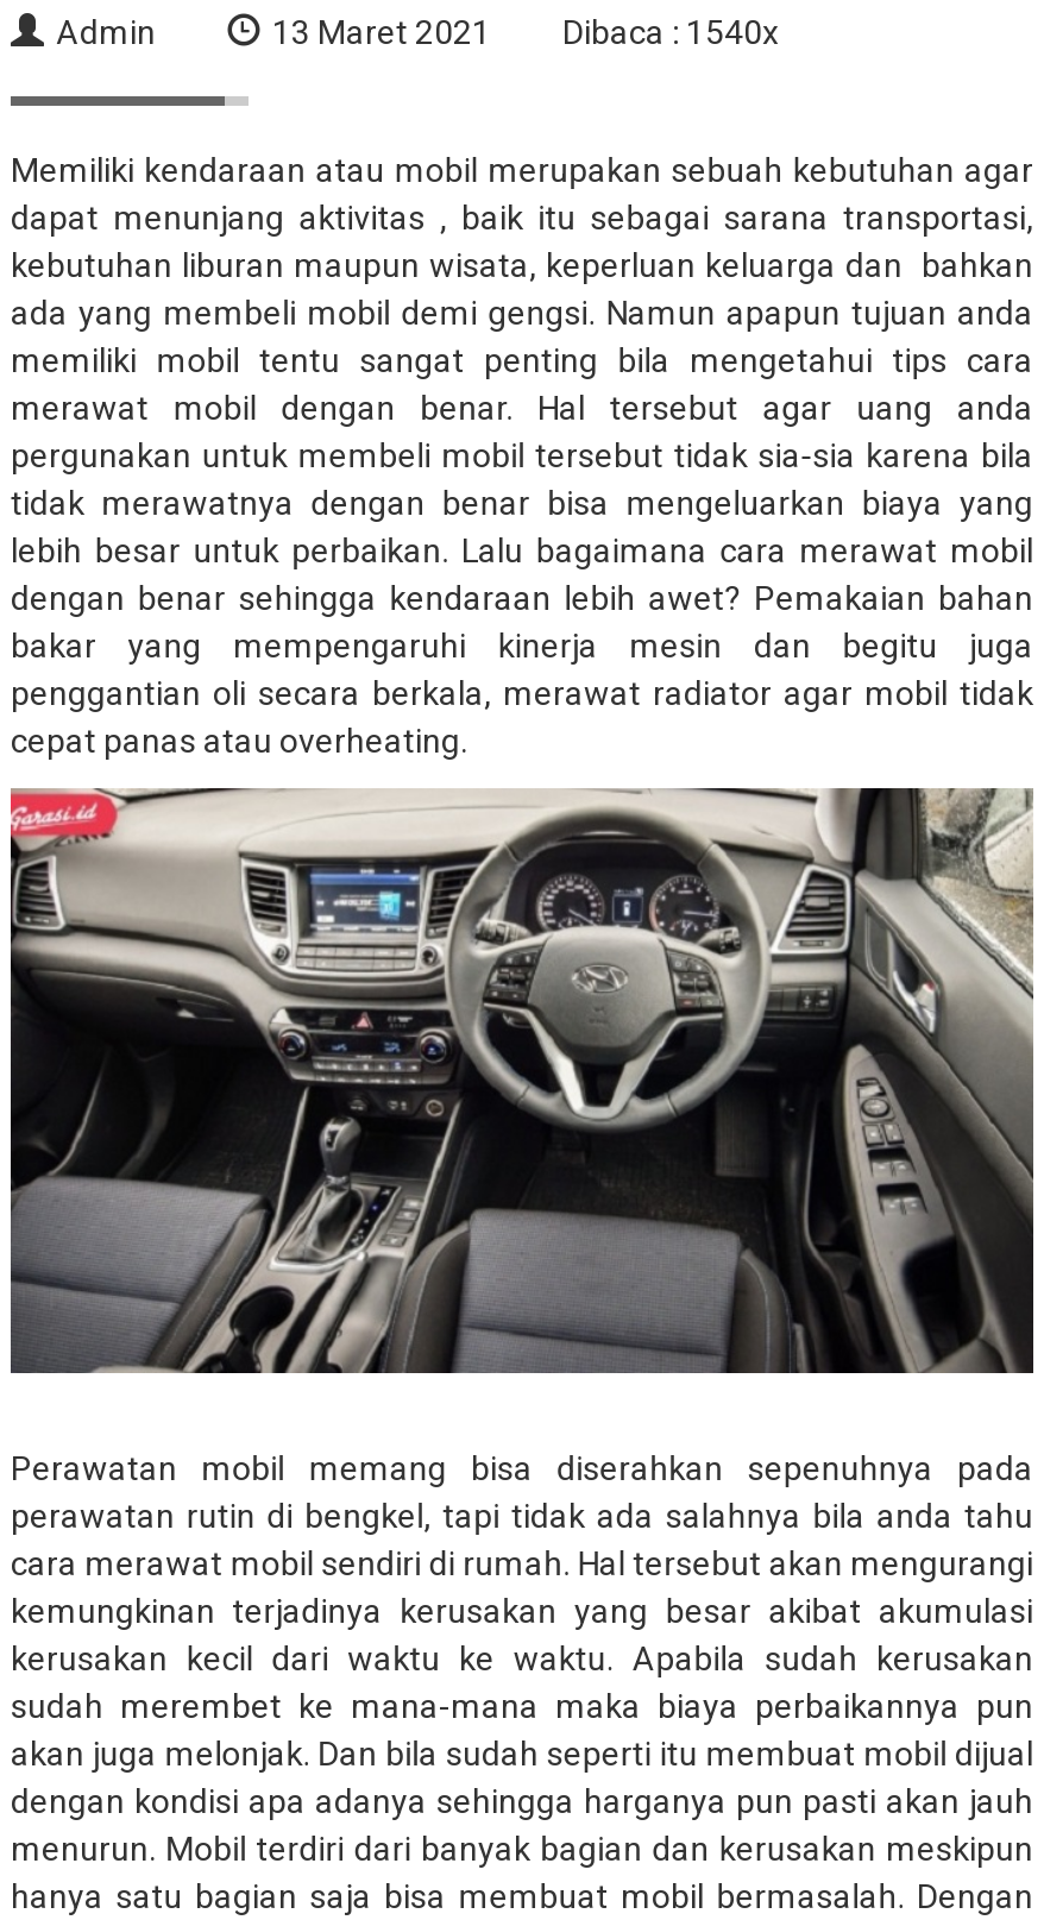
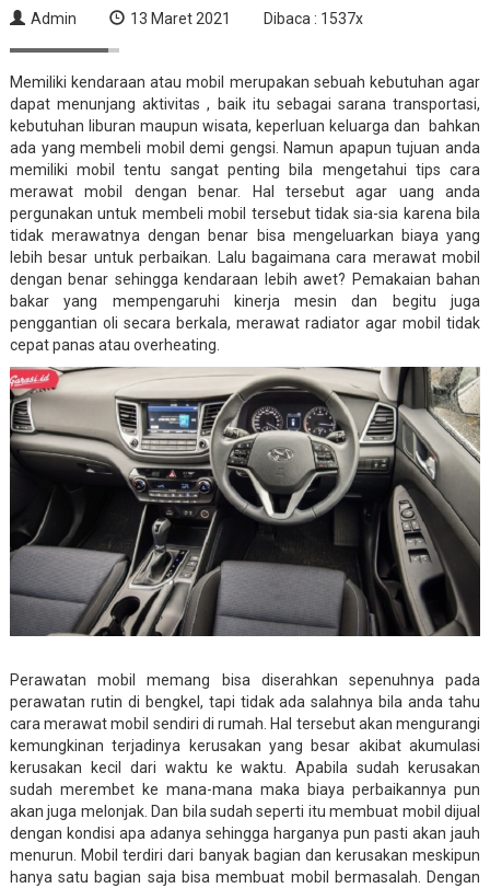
- 13 Maret 2021 Dibaca : 1540x
+ 13 Maret 2021 Dibaca : 1537x
